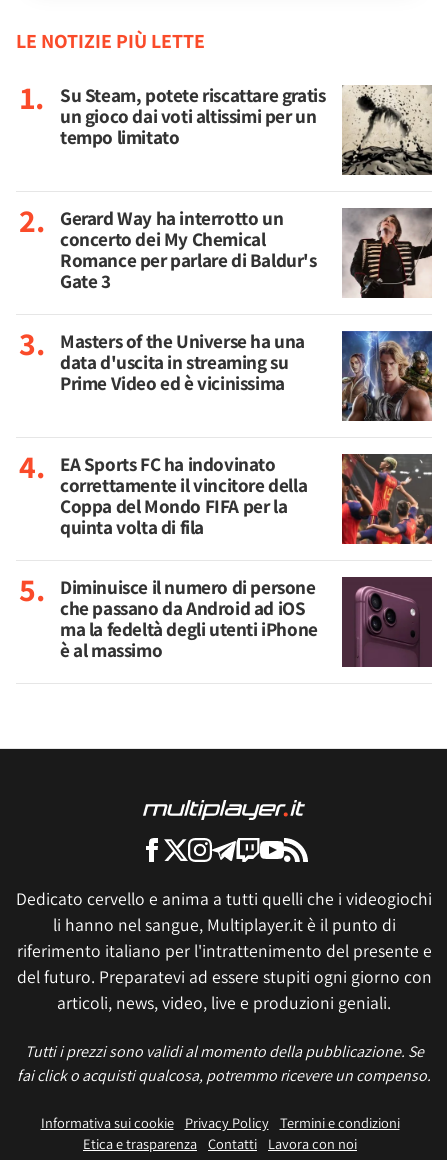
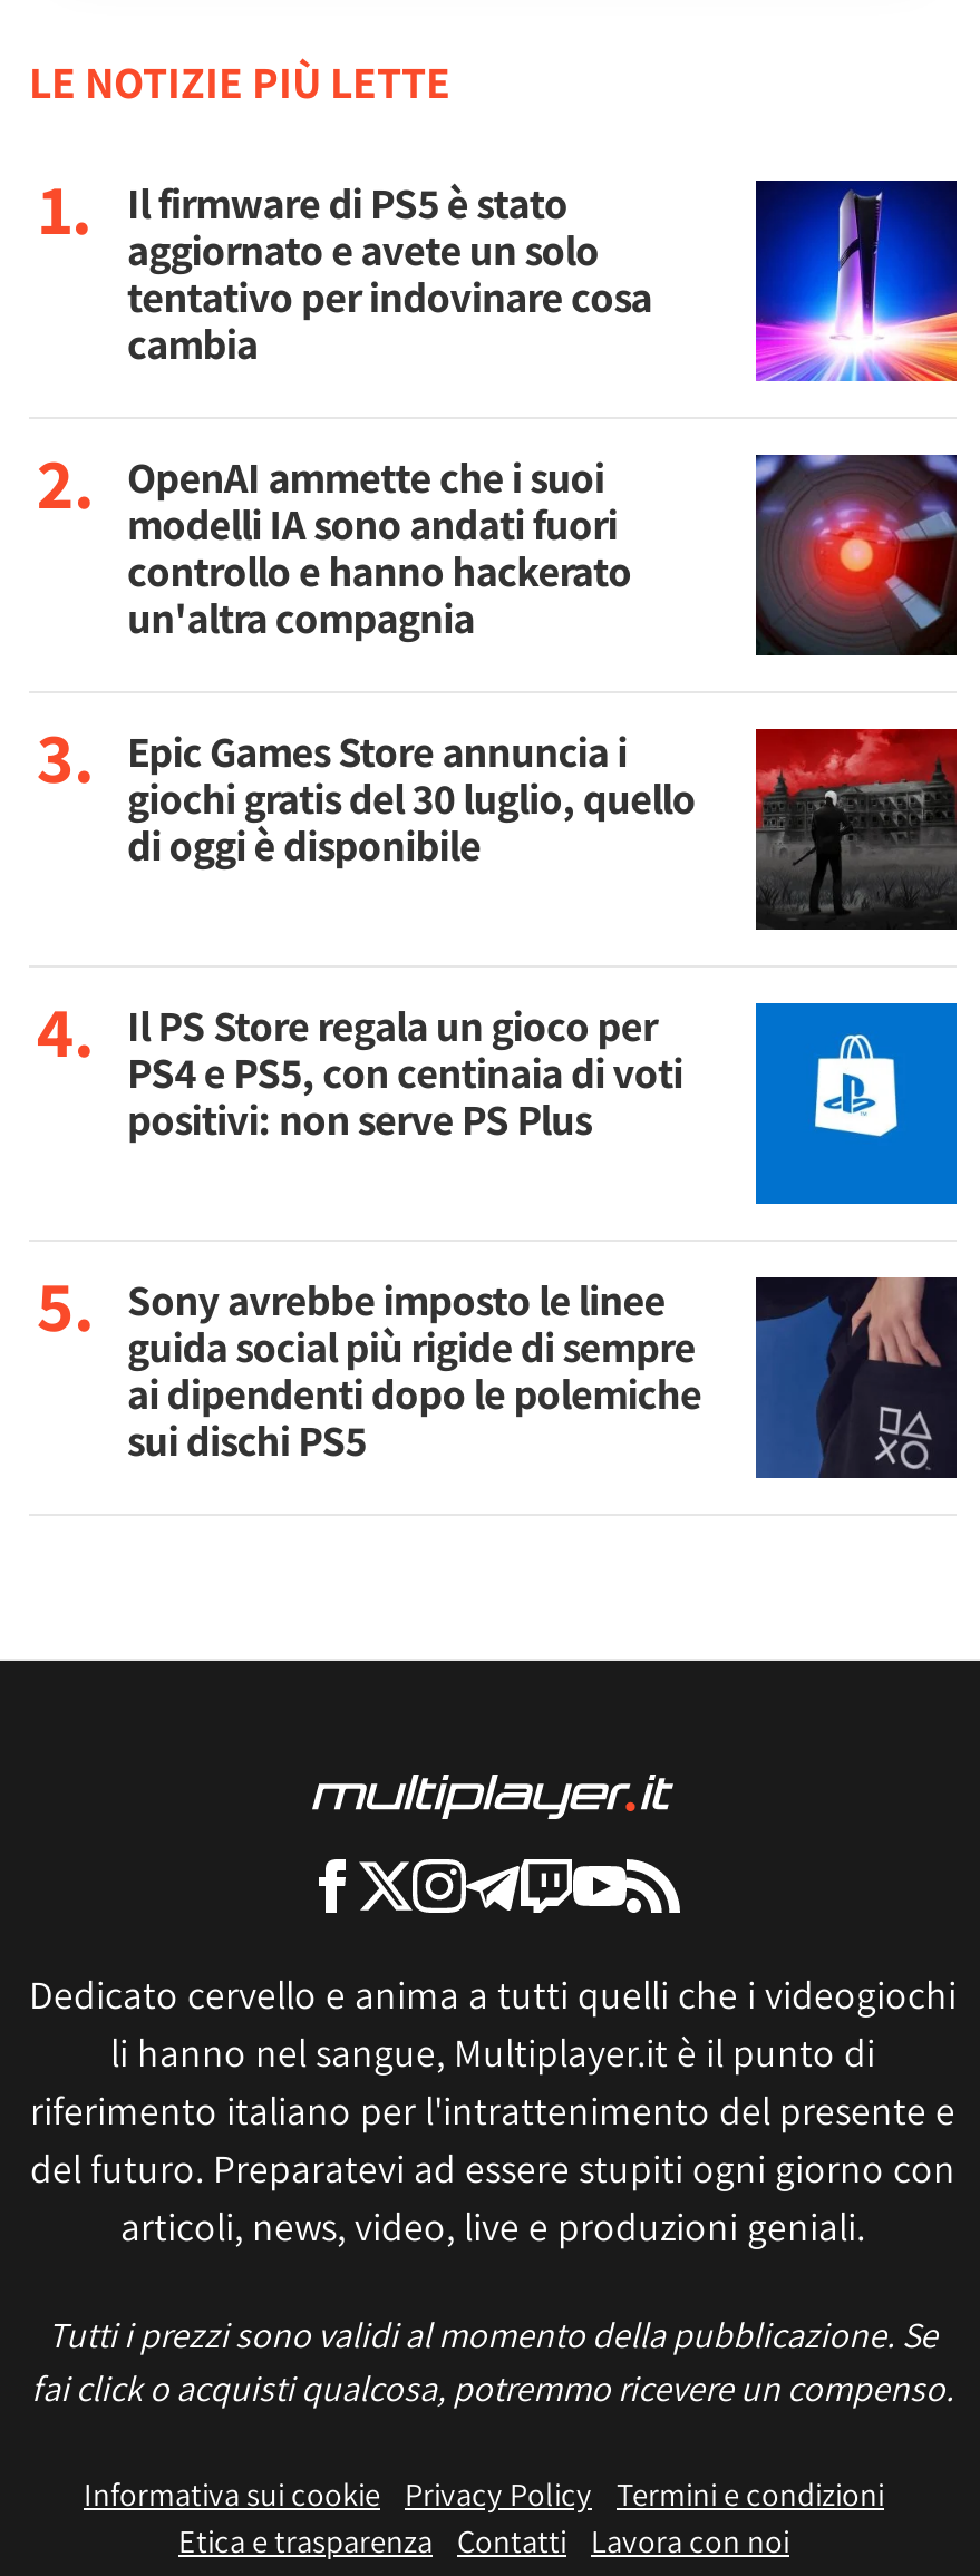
- Su Steam, potete riscattare gratis
- un gioco dai voti altissimi per un
- tempo limitato
+ Il firmware di PS5 è stato
+ aggiornato e avete un solo
+ tentativo per indovinare cosa
+ cambia

- [image]
+ [image]

- Gerard Way ha interrotto un
- concerto dei My Chemical
- Romance per parlare di Baldur's
- Gate 3
+ OpenAI ammette che i suoi
+ modelli IA sono andati fuori
+ controllo e hanno hackerato
+ un'altra compagnia

- [image]
+ [image]

- [image]
- Masters of the Universe ha una
- data d'uscita in streaming su
- Prime Video ed è vicinissima
+ [image]
+ Epic Games Store annuncia i
+ giochi gratis del 30 luglio, quello
+ di oggi è disponibile

- [image]
- EA Sports FC ha indovinato
- correttamente il vincitore della
- Coppa del Mondo FIFA per la
- quinta volta di fila
+ [image]
+ Il PS Store regala un gioco per
+ PS4 e PS5, con centinaia di voti
+ positivi: non serve PS Plus

- [image]
- Diminuisce il numero di persone
- che passano da Android ad iOS
- ma la fedeltà degli utenti iPhone
- è al massimo
+ [image]
+ Sony avrebbe imposto le linee
+ guida social più rigide di sempre
+ ai dipendenti dopo le polemiche
+ sui dischi PS5
